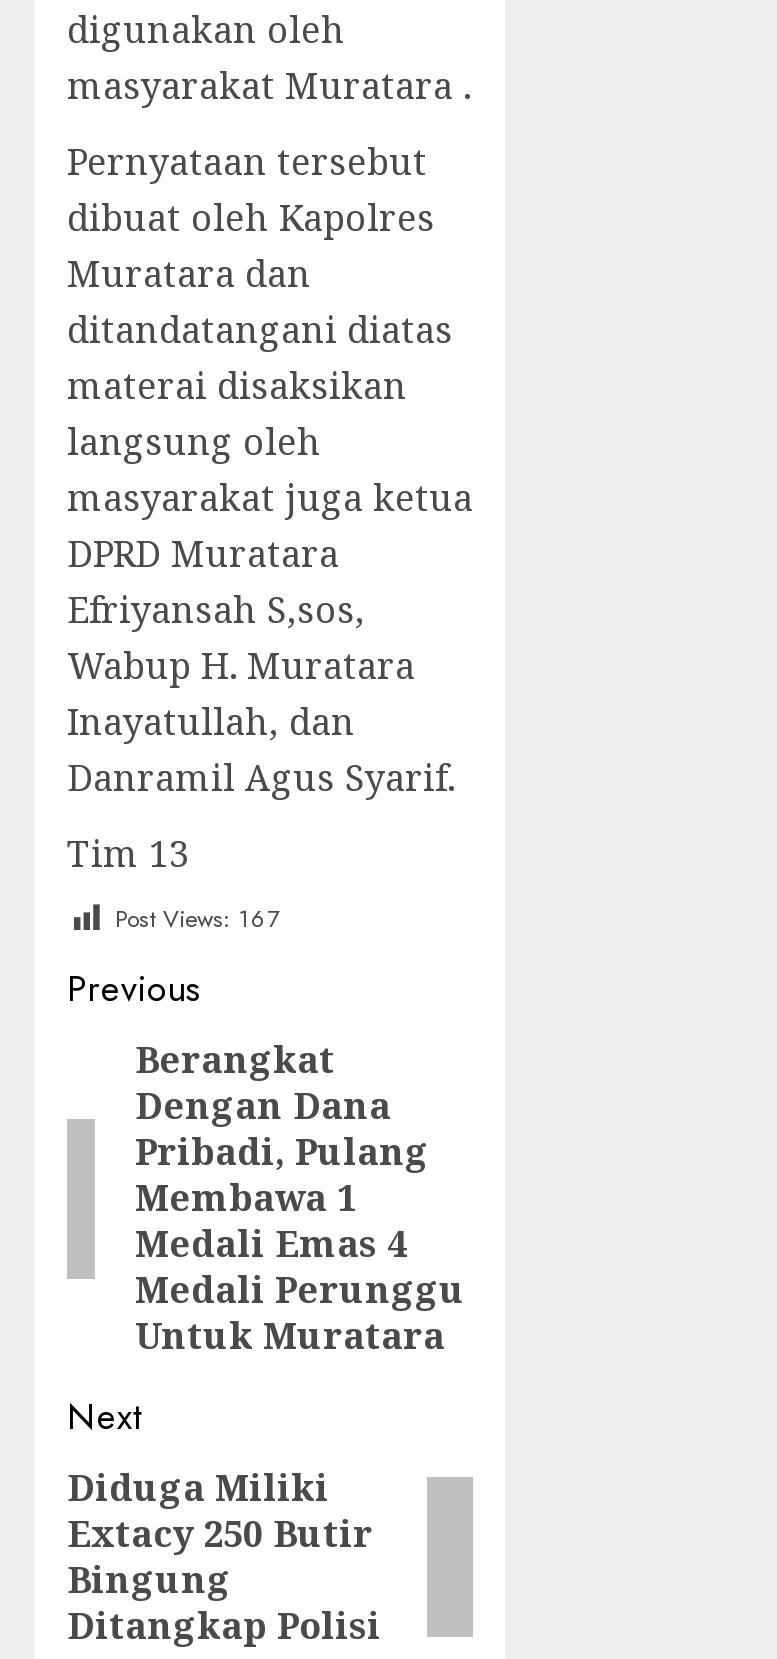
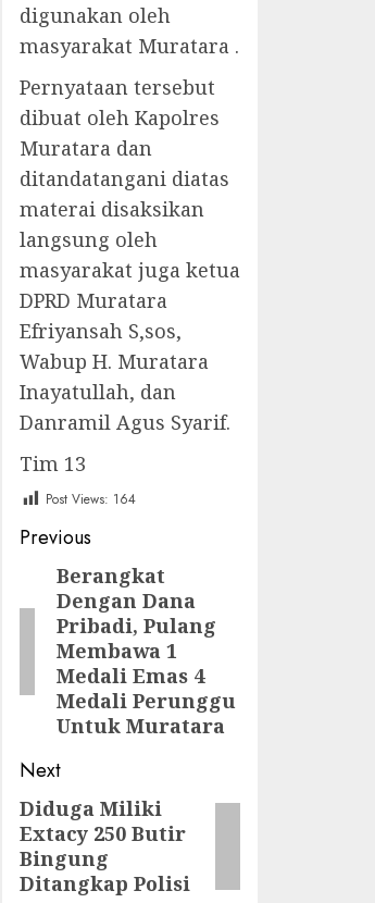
- Post Views: 167
+ Post Views: 164
